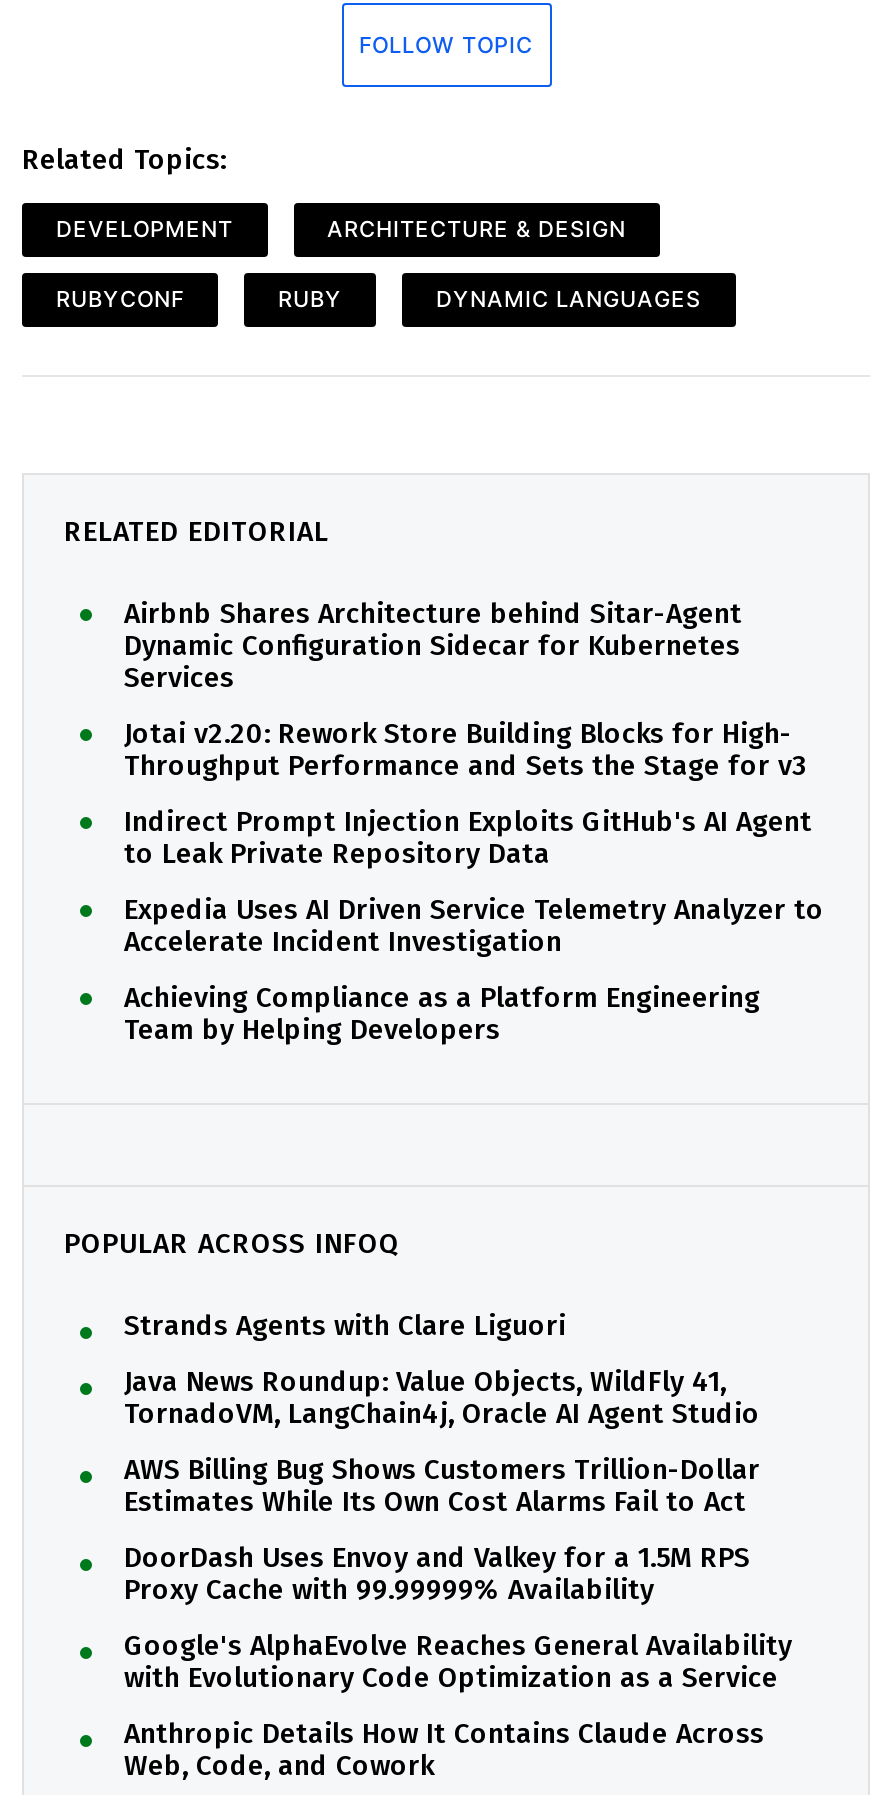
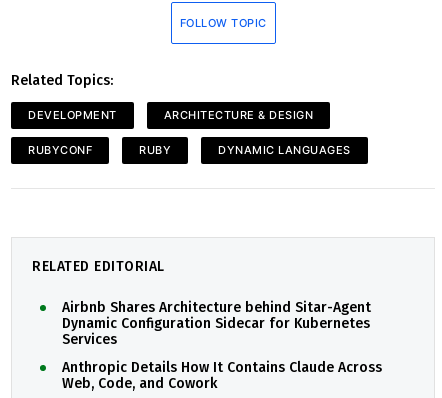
- Jotai v2.20: Rework Store Building Blocks for High-
- Throughput Performance and Sets the Stage for v3
- Indirect Prompt Injection Exploits GitHub's AI Agent
- to Leak Private Repository Data
- Expedia Uses AI Driven Service Telemetry Analyzer to
- Accelerate Incident Investigation
- Achieving Compliance as a Platform Engineering
- Team by Helping Developers

- POPULAR ACROSS INFOQ
- Strands Agents with Clare Liguori
- Java News Roundup: Value Objects, WildFly 41,
- TornadoVM, LangChain4j, Oracle AI Agent Studio
- AWS Billing Bug Shows Customers Trillion-Dollar
- Estimates While Its Own Cost Alarms Fail to Act
- DoorDash Uses Envoy and Valkey for a 1.5M RPS
- Proxy Cache with 99.99999% Availability
- Google's AlphaEvolve Reaches General Availability
- with Evolutionary Code Optimization as a Service
